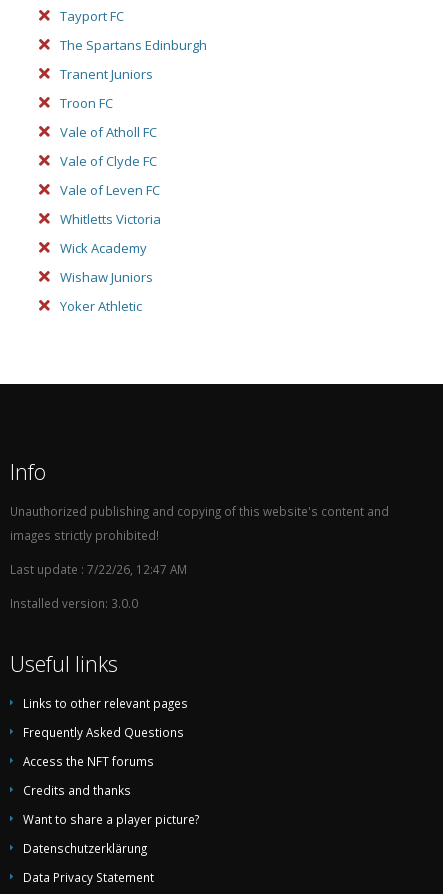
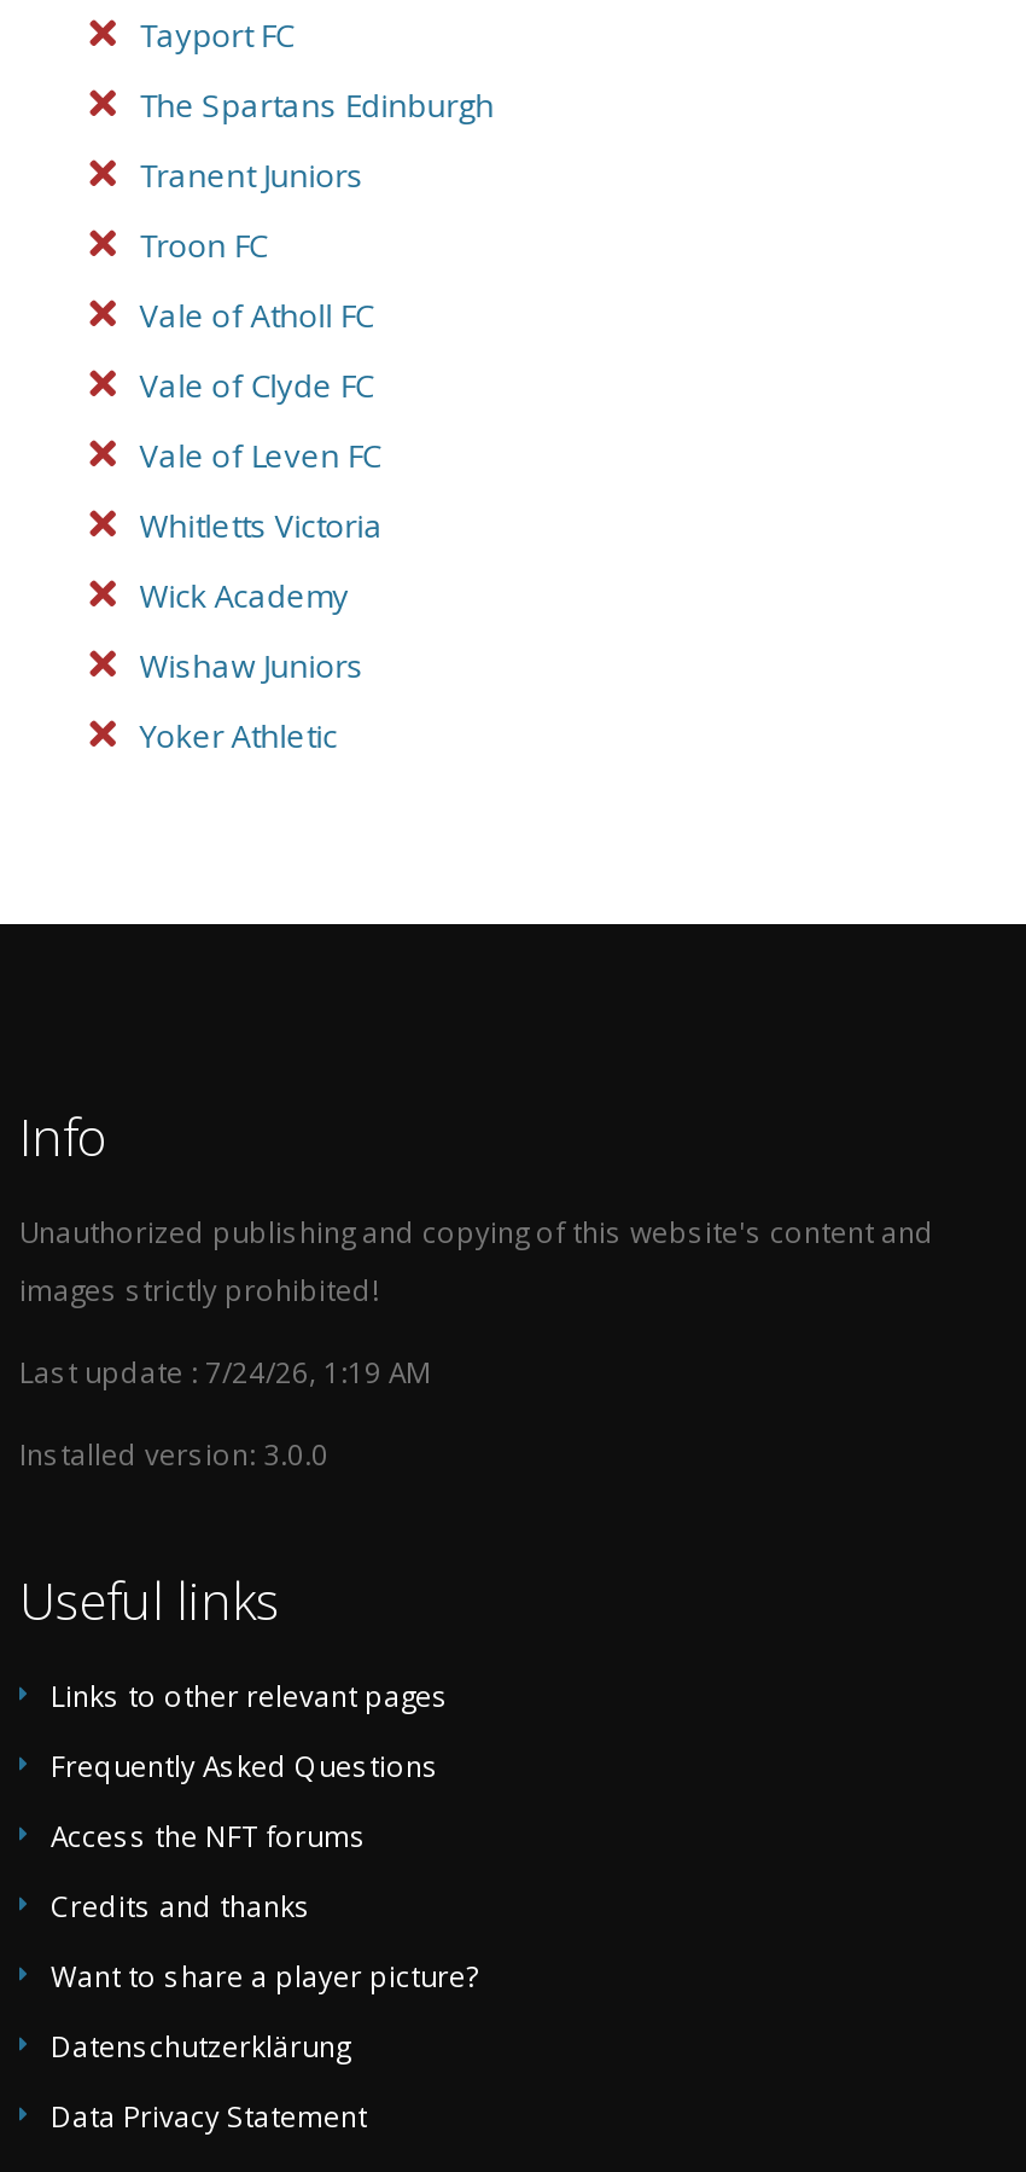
- Last update : 7/22/26, 12:47 AM
+ Last update : 7/24/26, 1:19 AM
